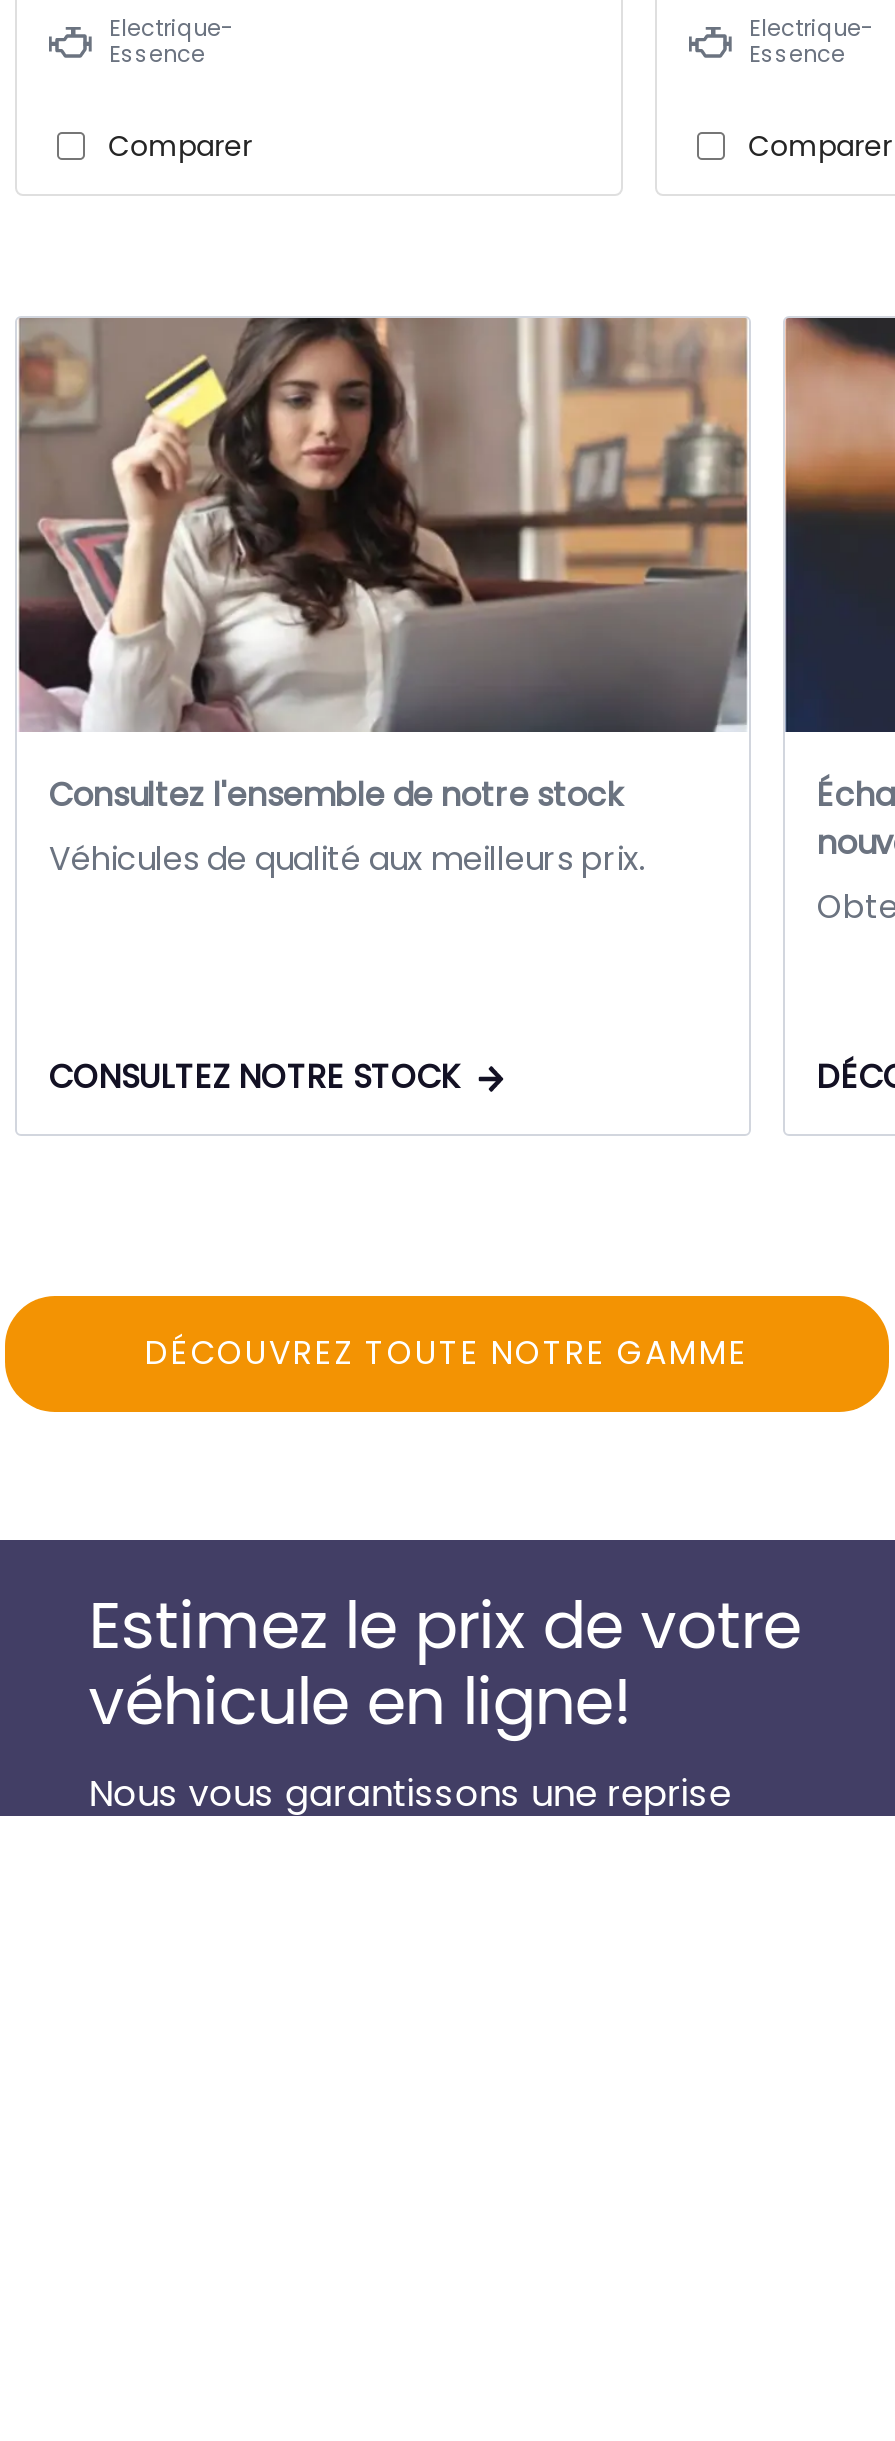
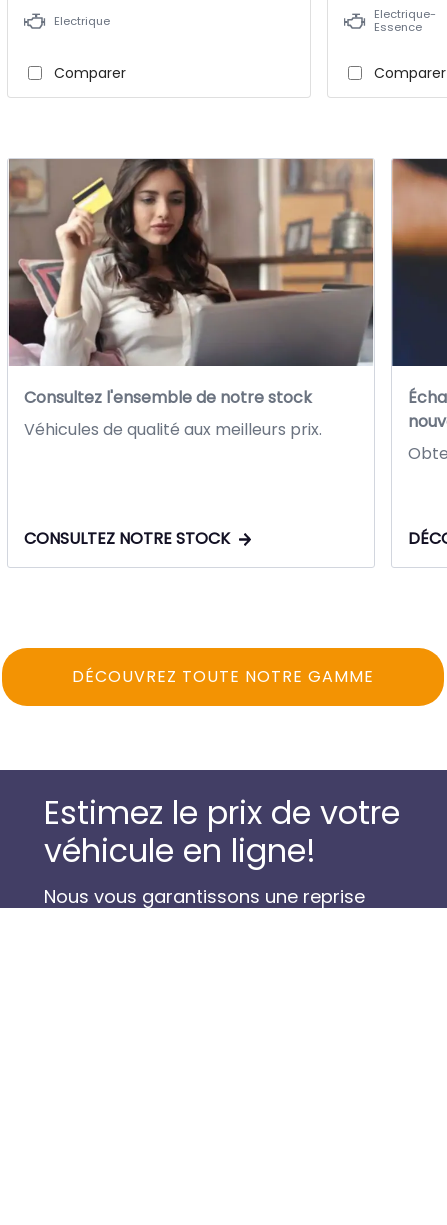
- Electrique-
- Essence
+ Electrique
